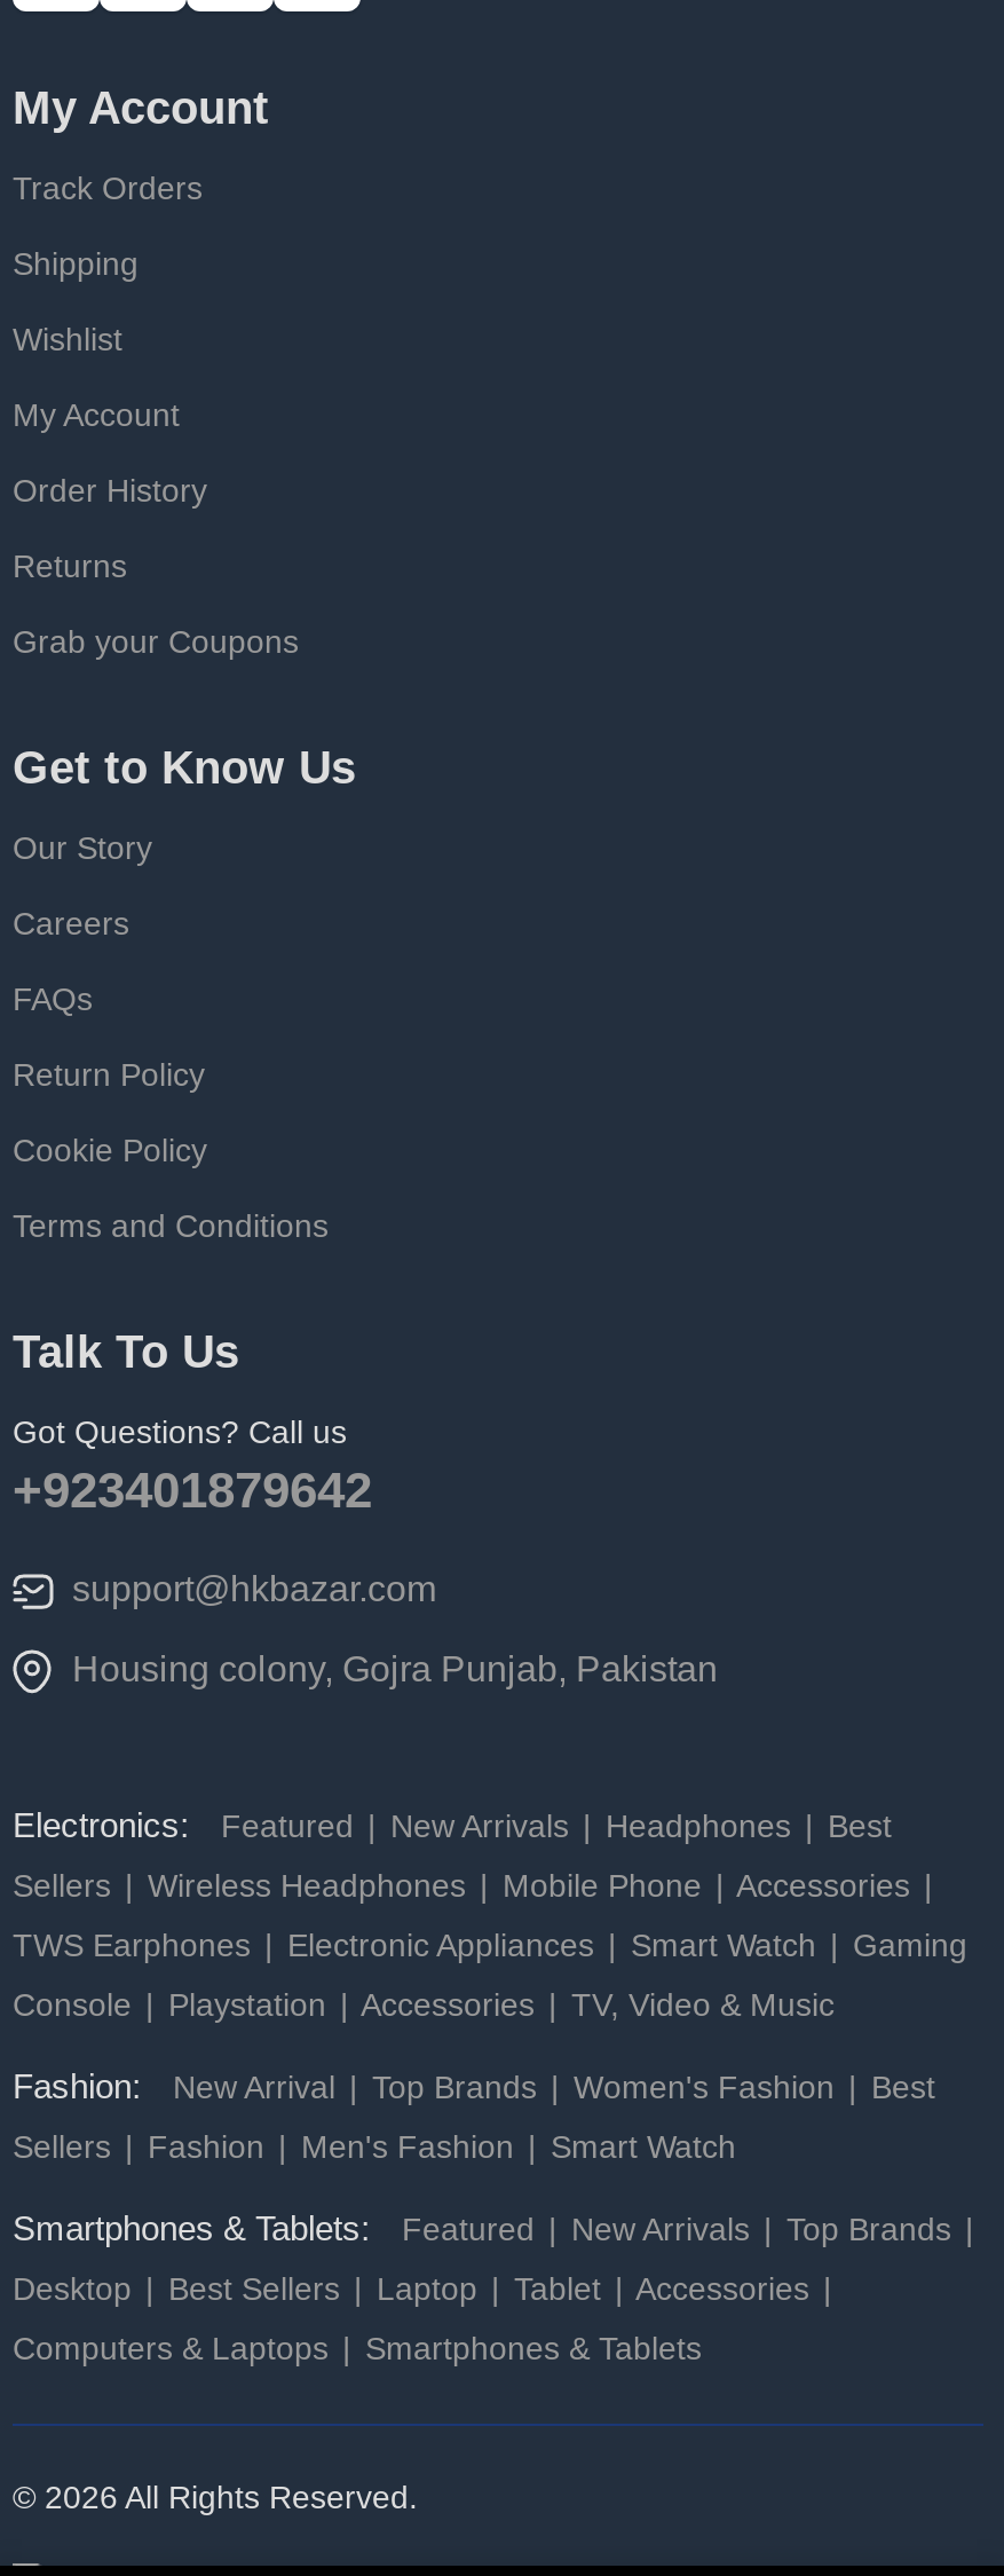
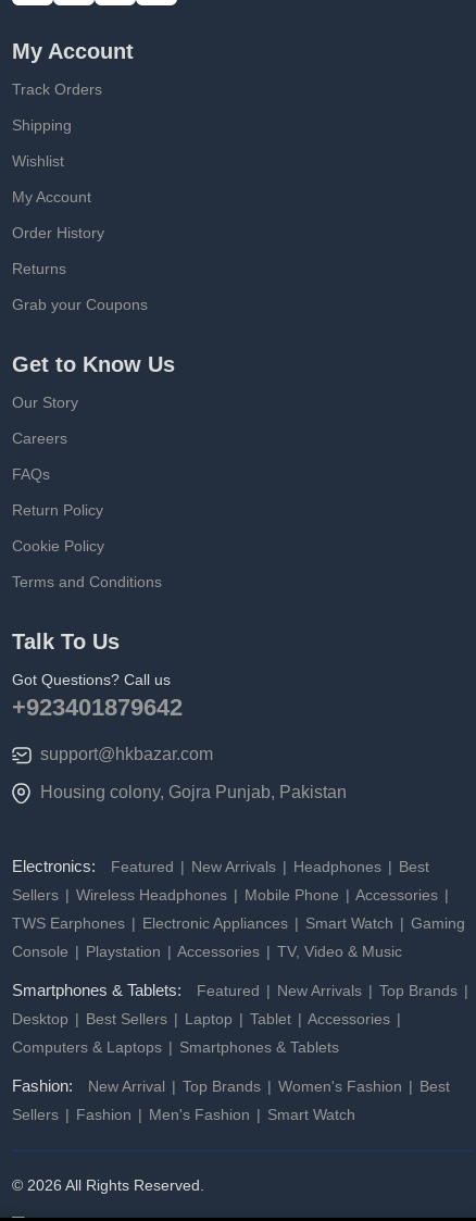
moved down: Fashion: | New Arrival Top Brands Women's Fashion Best | Sellers Fashion Men's Fashion Smart Watch

moved up: Smartphones & Tablets: | Featured New Arrivals Top Brands | Desktop Best Sellers Laptop Tablet Accessories | Computers & Laptops Smartphones & Tablets
